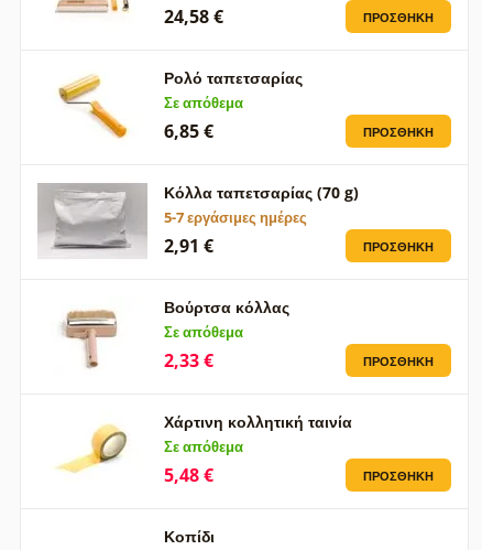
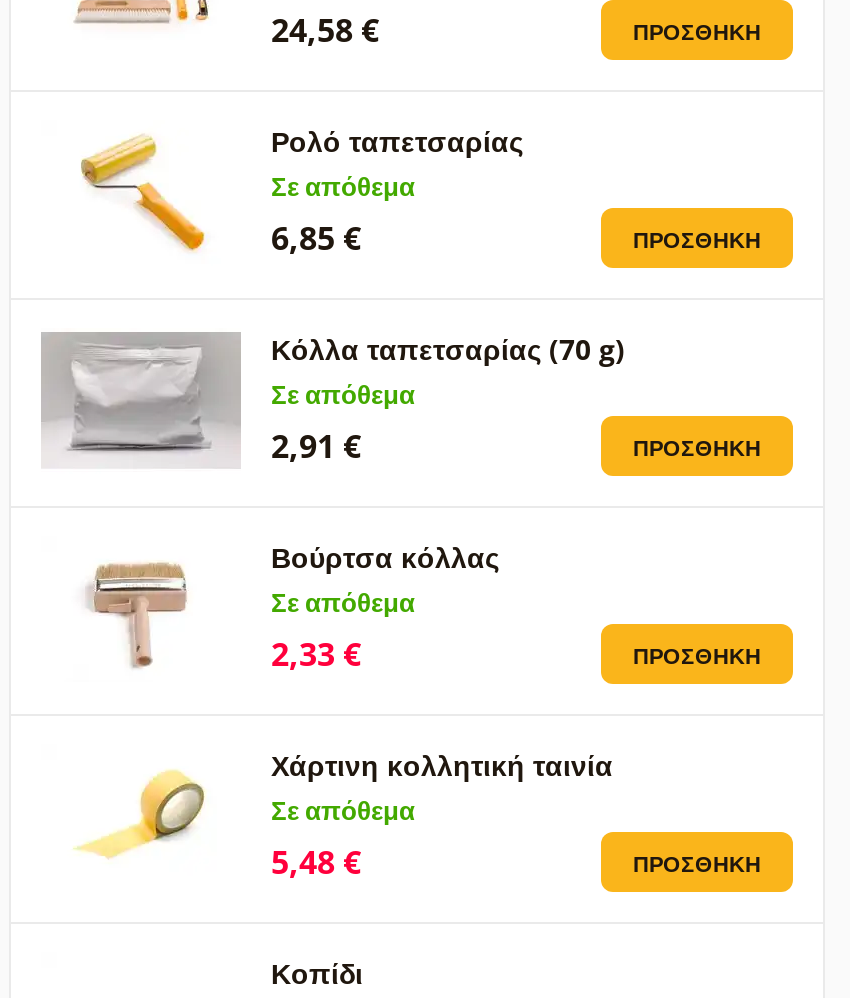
- 5-7 εργάσιμες ημέρες
+ Σε απόθεμα
